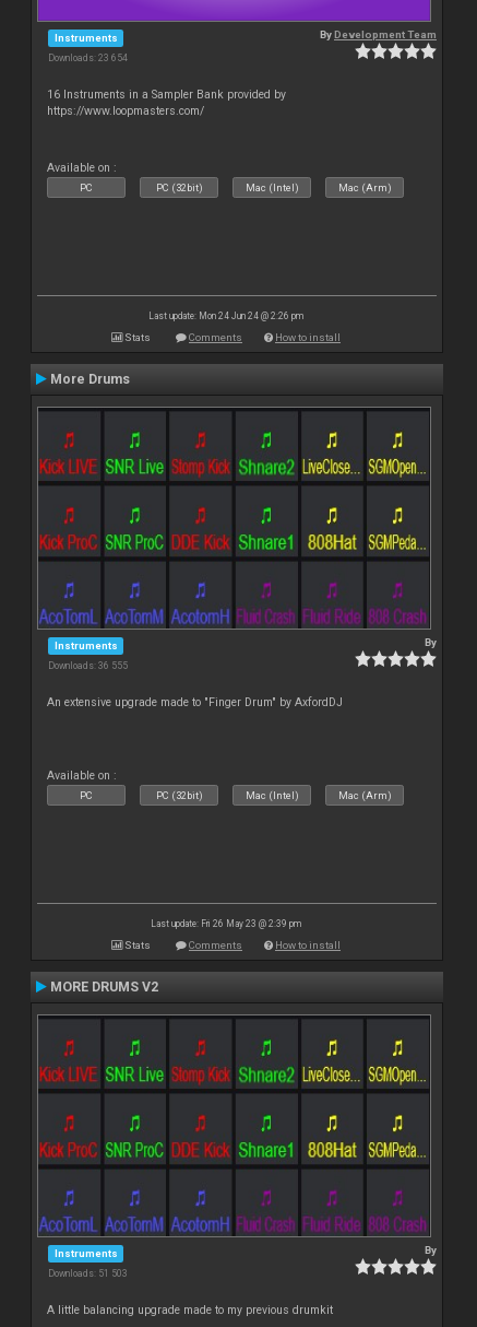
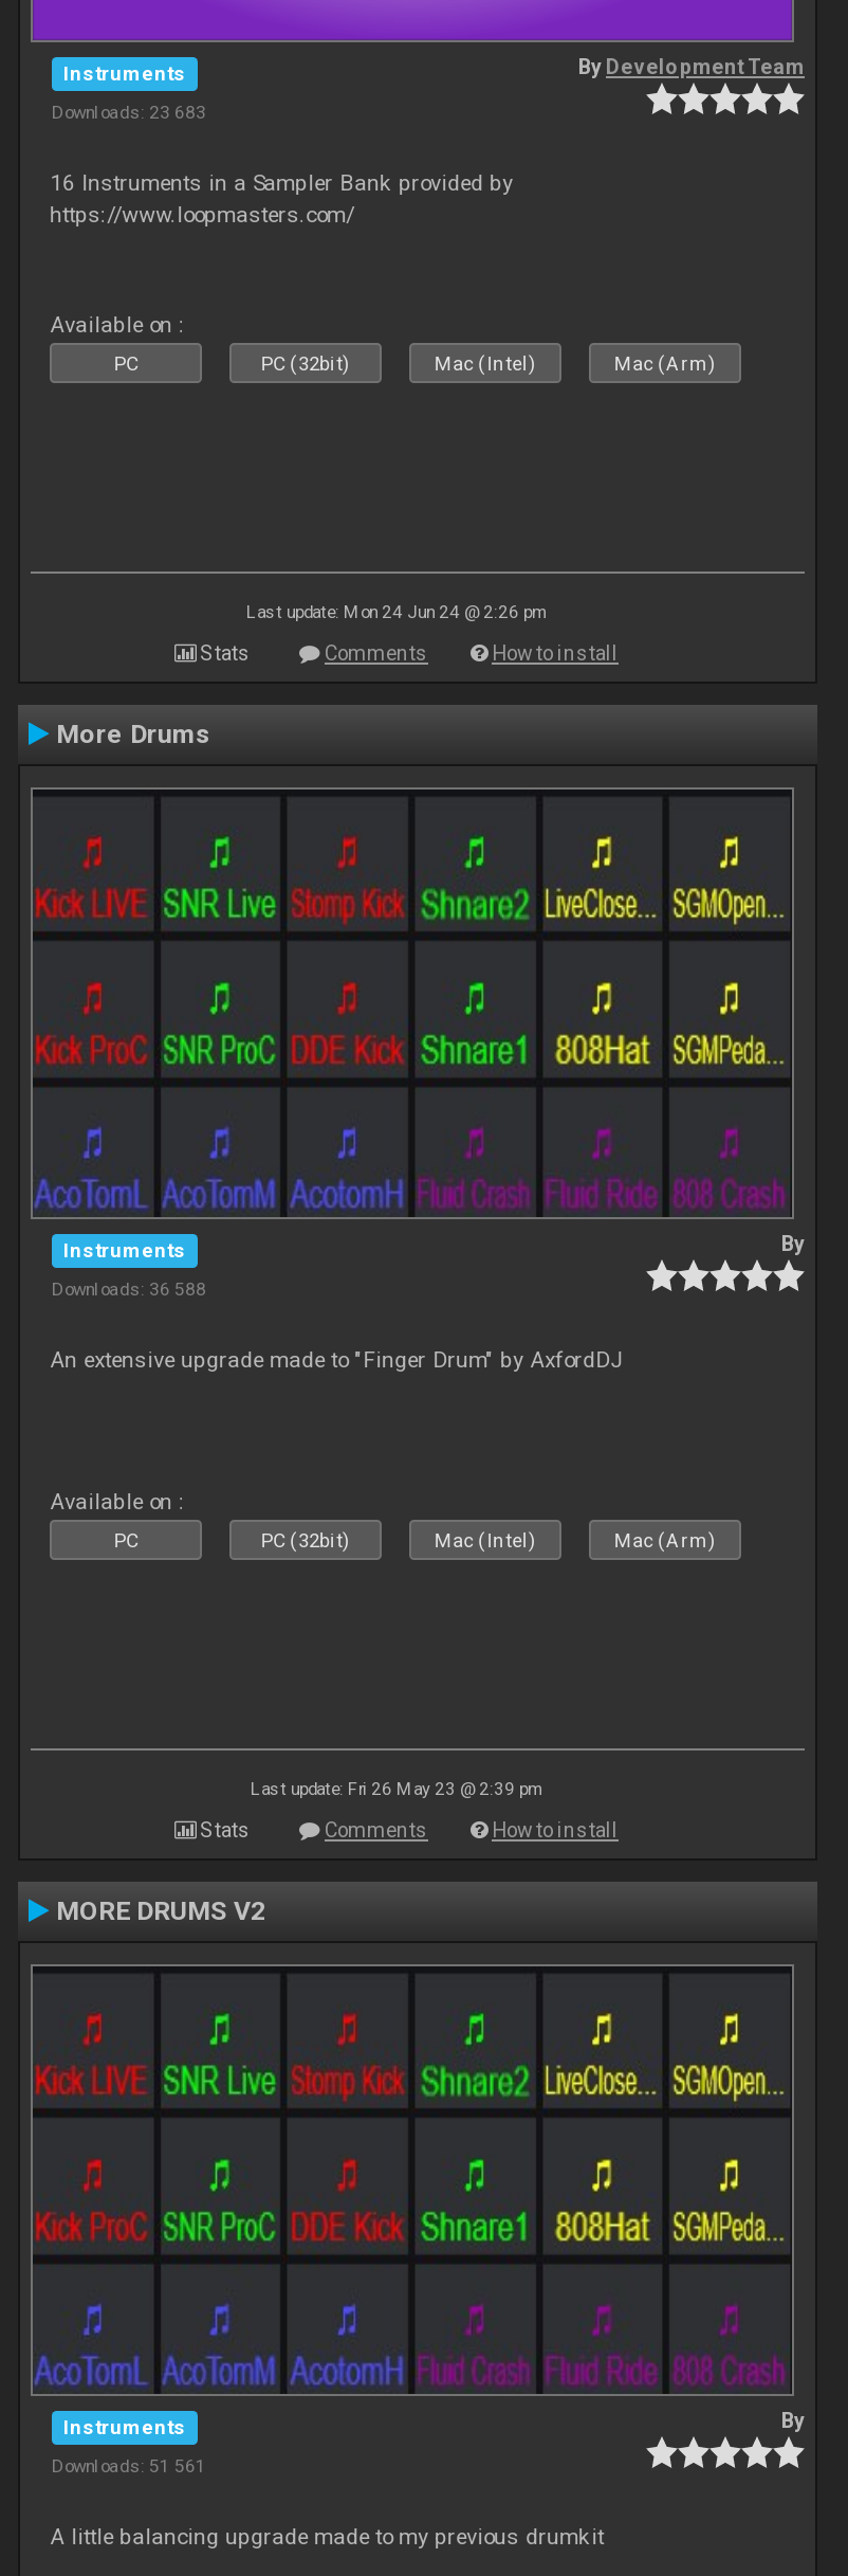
- Downloads: 23 654
+ Downloads: 23 683

- Downloads: 36 555
+ Downloads: 36 588

- Downloads: 51 503
+ Downloads: 51 561
